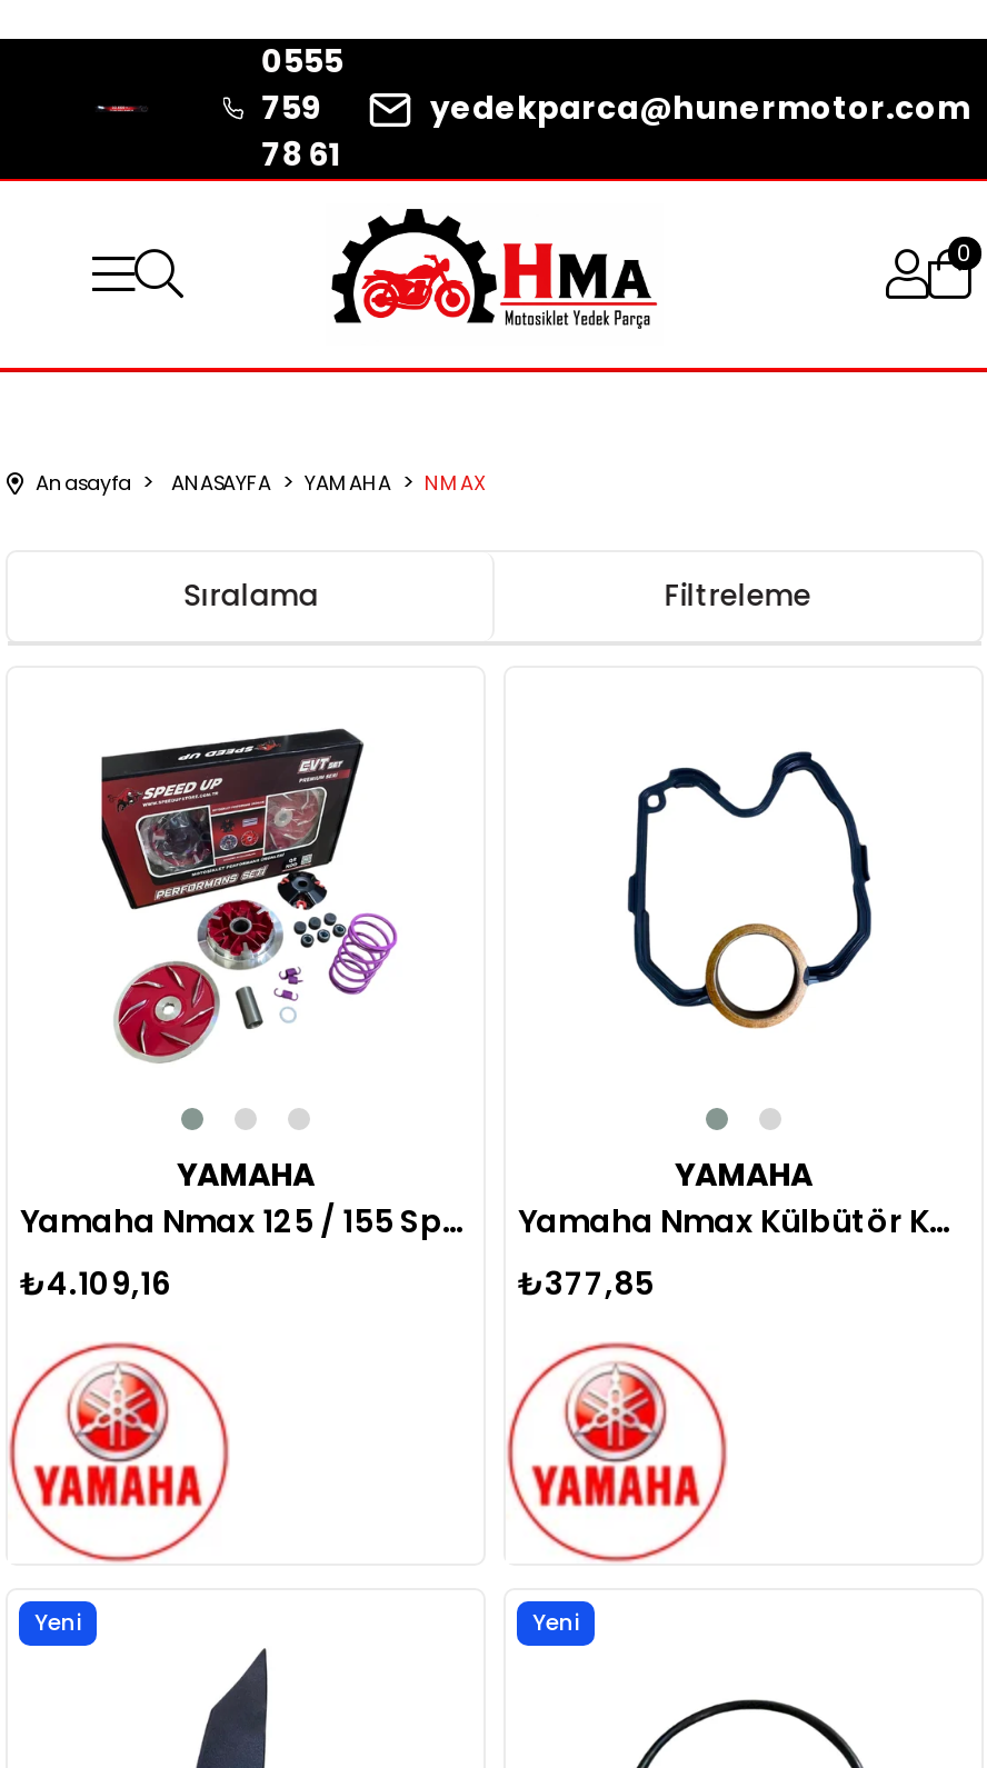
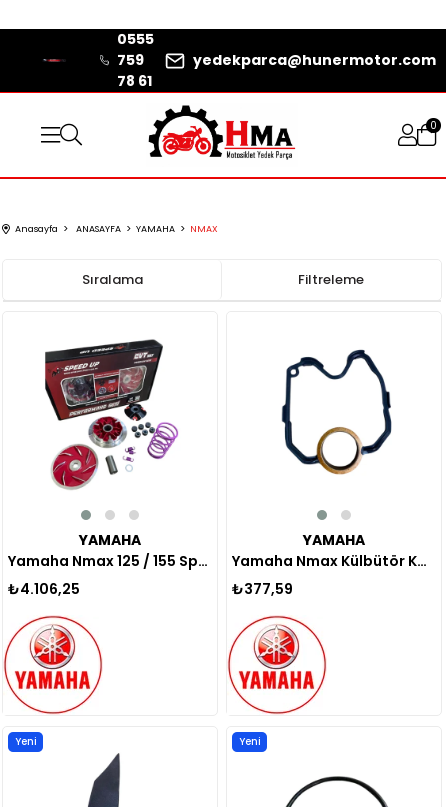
- ₺4.109,16
+ ₺4.106,25

- ₺377,85
+ ₺377,59
